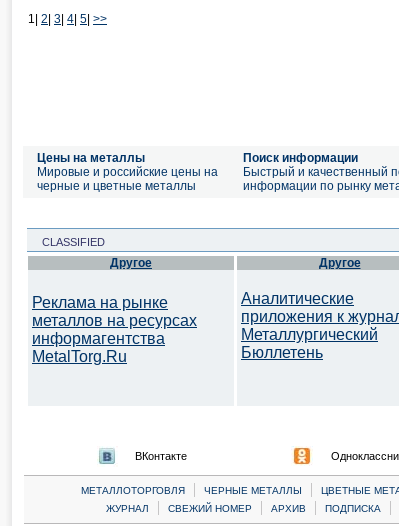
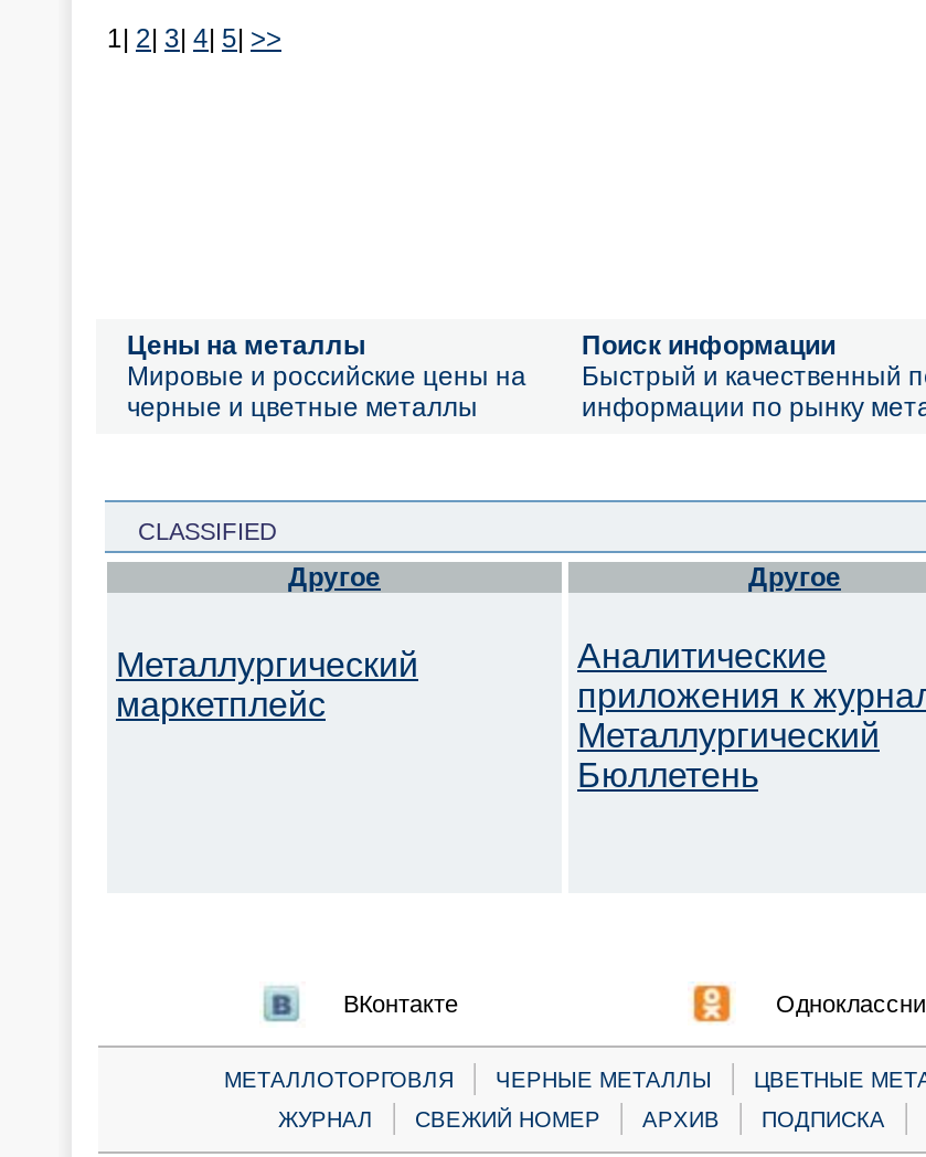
- Реклама на рынке
- металлов на ресурсах
- информагентства
- MetalTorg.Ru
+ Металлургический
+ маркетплейс
